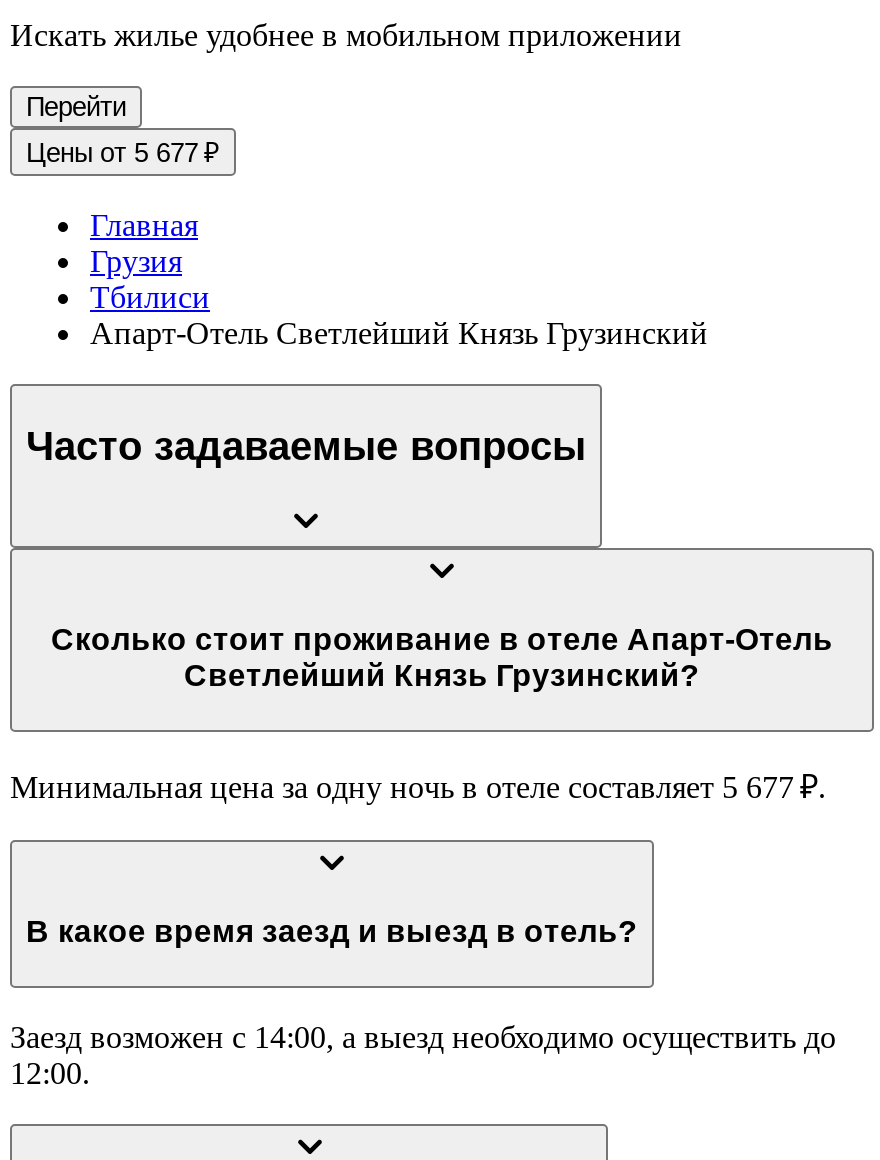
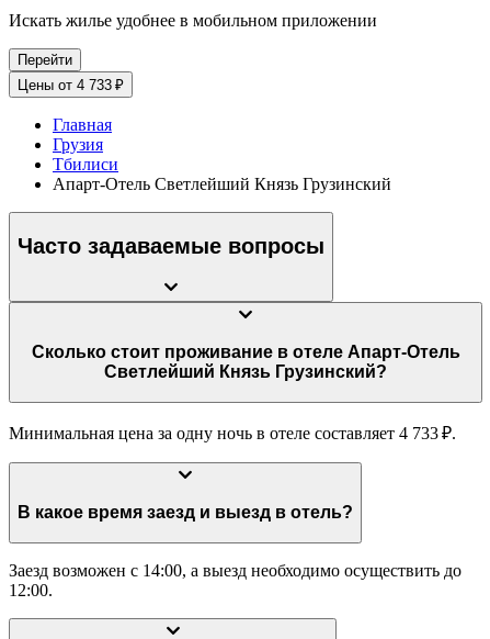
- Цены от 5 677 ₽
+ Цены от 4 733 ₽

- Минимальная цена за одну ночь в отеле составляет 5 677 ₽.
+ Минимальная цена за одну ночь в отеле составляет 4 733 ₽.
